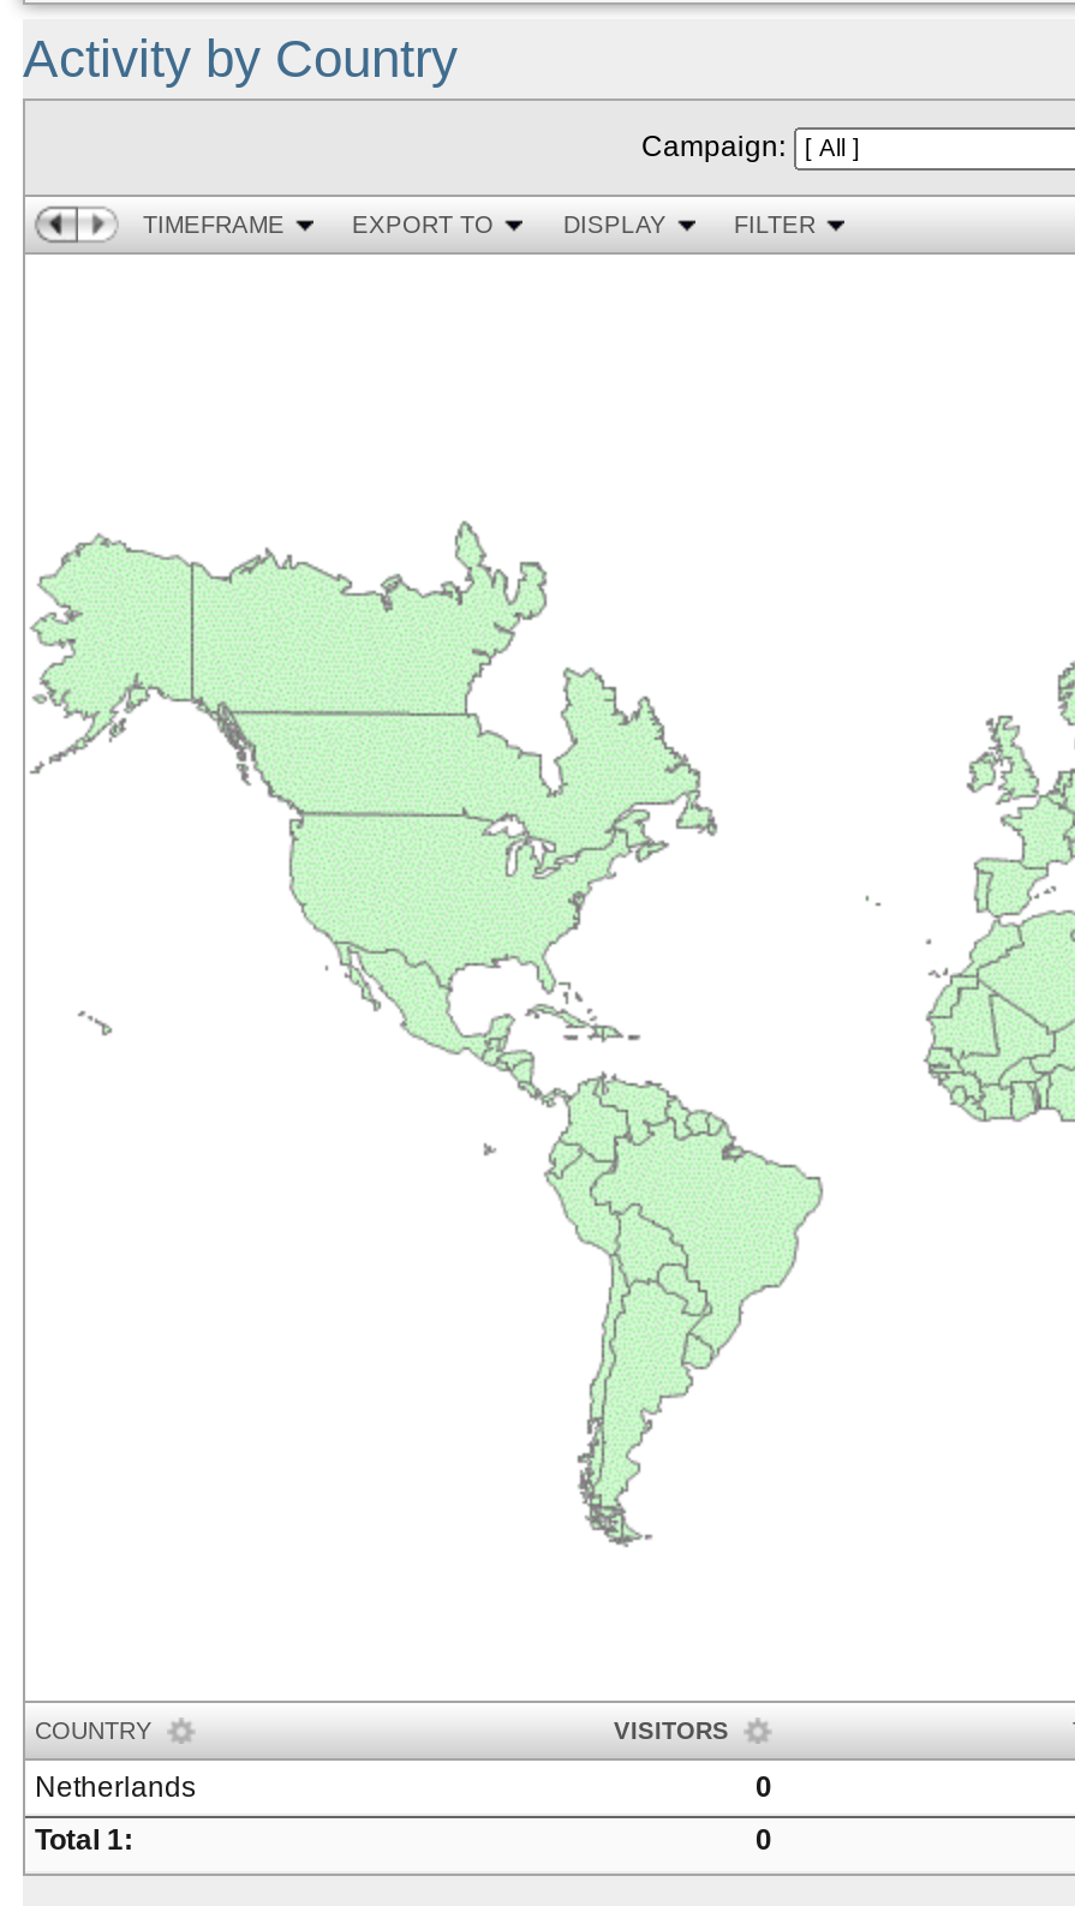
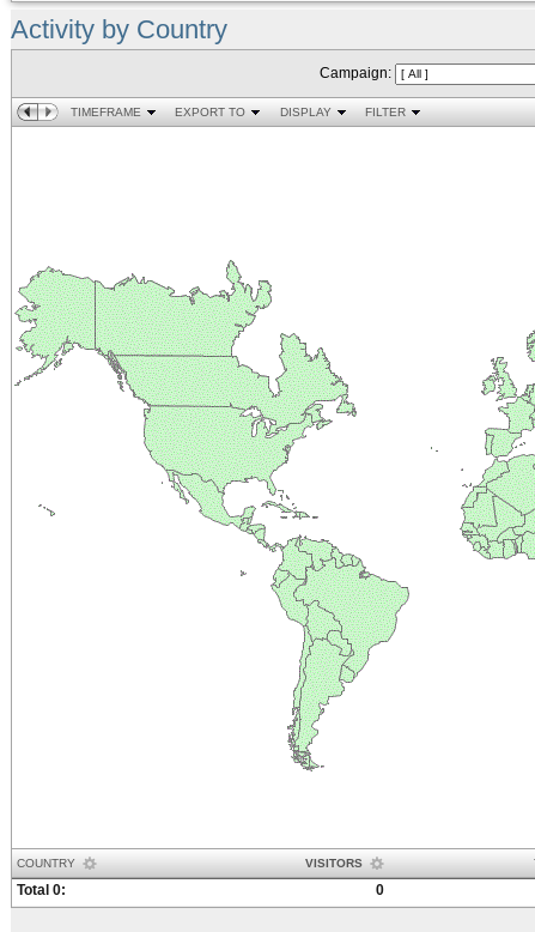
- Netherlands
- 0
- Total 1:
+ Total 0:
